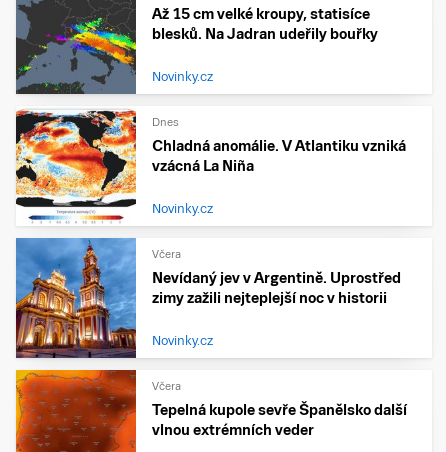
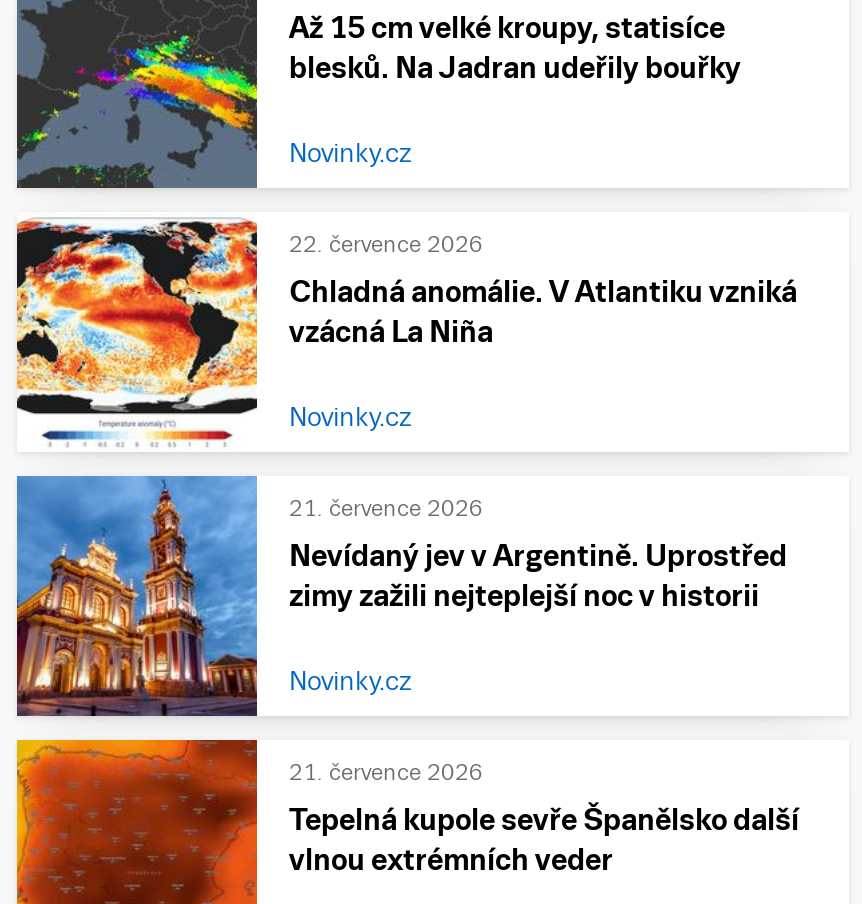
- Dnes
+ 22. července 2026

- Včera
+ 21. července 2026

- Včera
+ 21. července 2026
